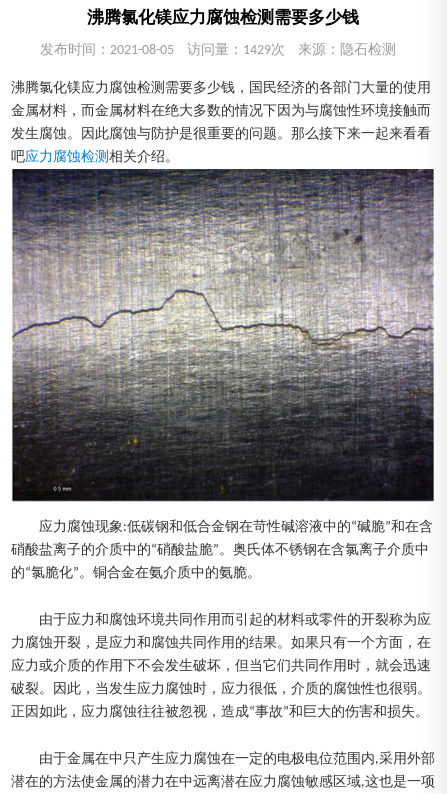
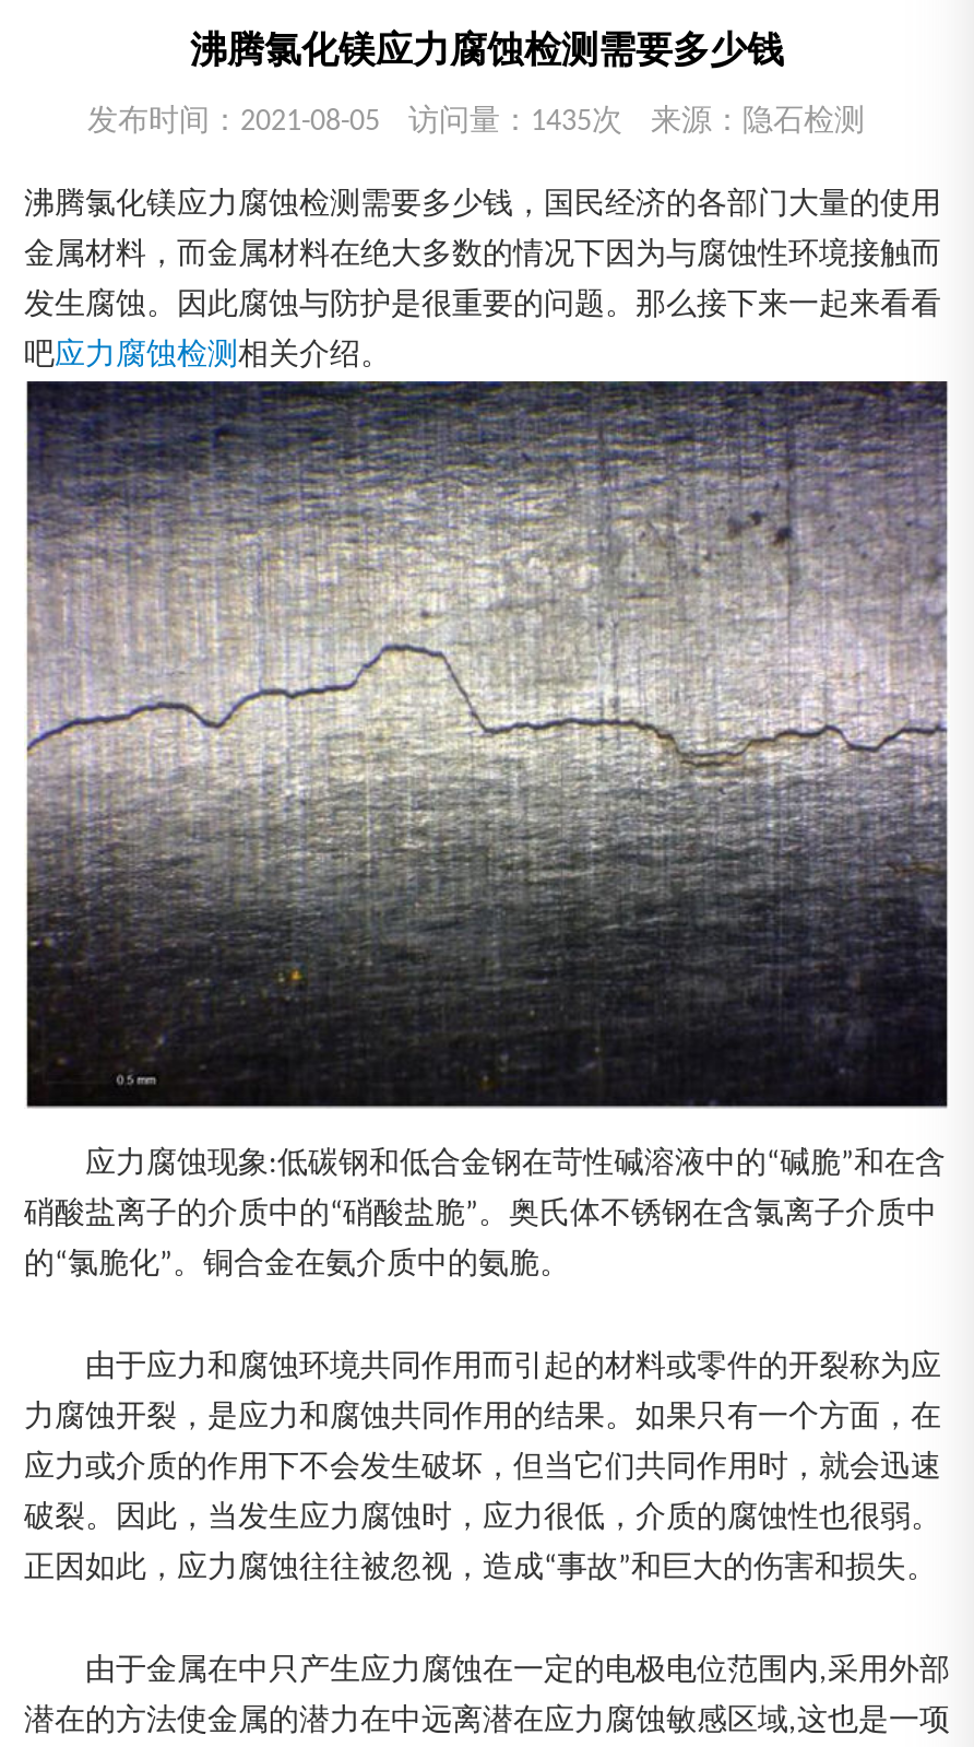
- 发布时间：2021-08-05 访问量：1429次 来源：隐石检测
+ 发布时间：2021-08-05 访问量：1435次 来源：隐石检测
